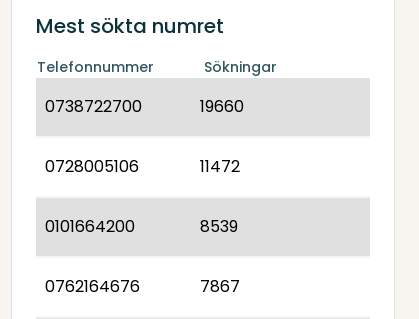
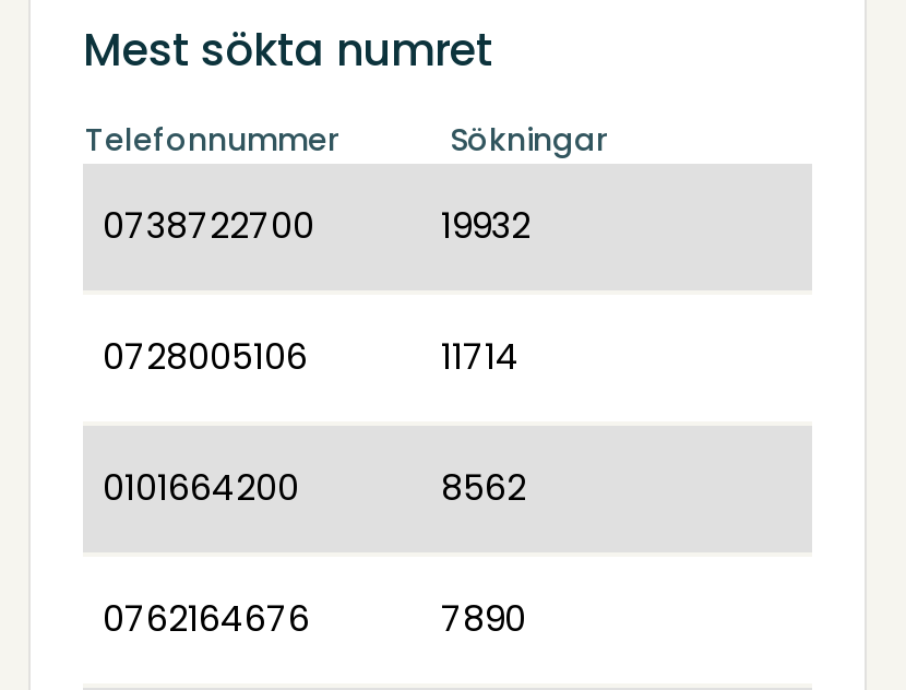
- 19660
+ 19932

- 11472
+ 11714

- 8539
+ 8562

- 7867
+ 7890
